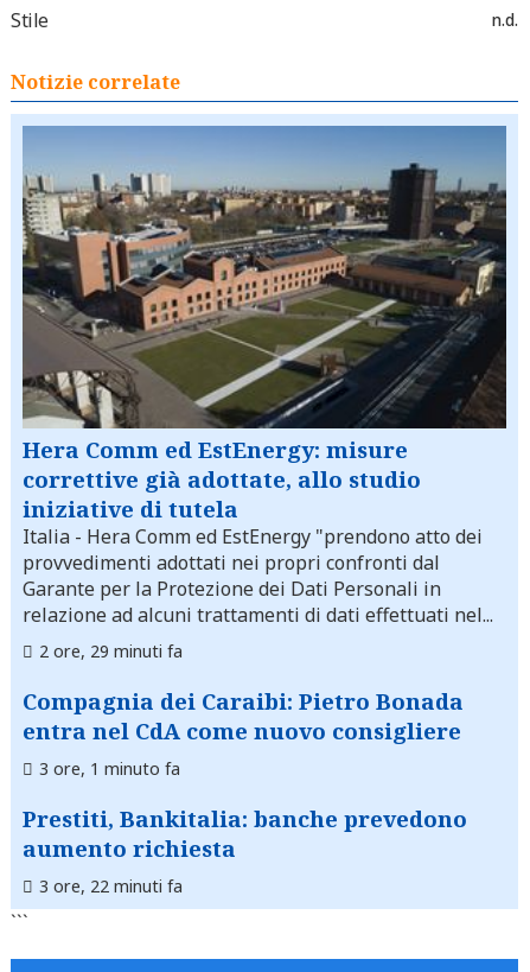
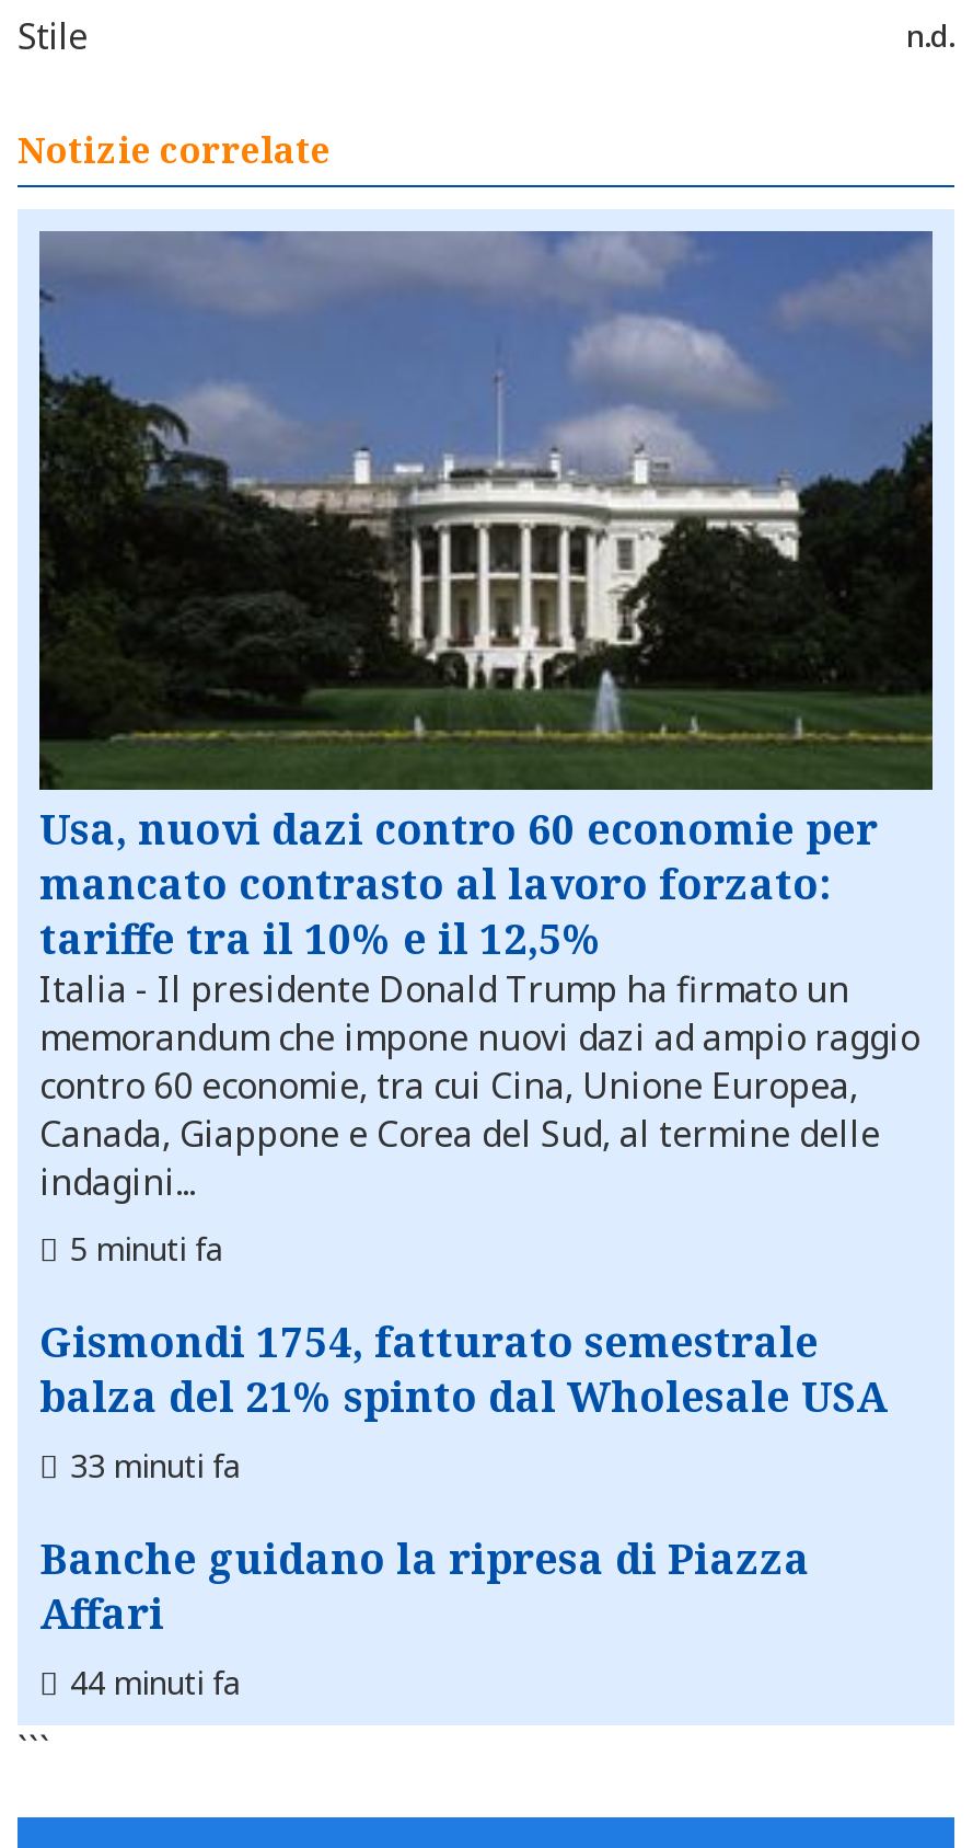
- [image]
- Hera Comm ed EstEnergy: misure
- correttive già adottate, allo studio
- iniziative di tutela
- Italia - Hera Comm ed EstEnergy "prendono atto dei
- provvedimenti adottati nei propri confronti dal
- Garante per la Protezione dei Dati Personali in
- relazione ad alcuni trattamenti di dati effettuati nel...
+ [image]
+ Usa, nuovi dazi contro 60 economie per
+ mancato contrasto al lavoro forzato:
+ tariffe tra il 10% e il 12,5%
+ Italia - Il presidente Donald Trump ha firmato un
+ memorandum che impone nuovi dazi ad ampio raggio
+ contro 60 economie, tra cui Cina, Unione Europea,
+ Canada, Giappone e Corea del Sud, al termine delle
+ indagini...

- 2 ore, 29 minuti fa
+ 5 minuti fa

- Compagnia dei Caraibi: Pietro Bonada
- entra nel CdA come nuovo consigliere
- 3 ore, 1 minuto fa
+ Gismondi 1754, fatturato semestrale
+ balza del 21% spinto dal Wholesale USA
+ 33 minuti fa

- Prestiti, Bankitalia: banche prevedono
- aumento richiesta
- 3 ore, 22 minuti fa
+ Banche guidano la ripresa di Piazza
+ Affari
+ 44 minuti fa
